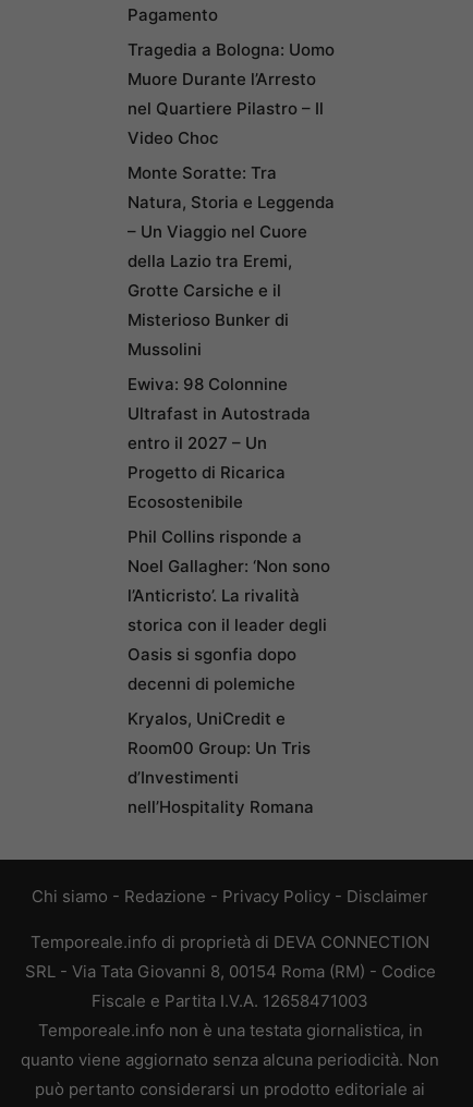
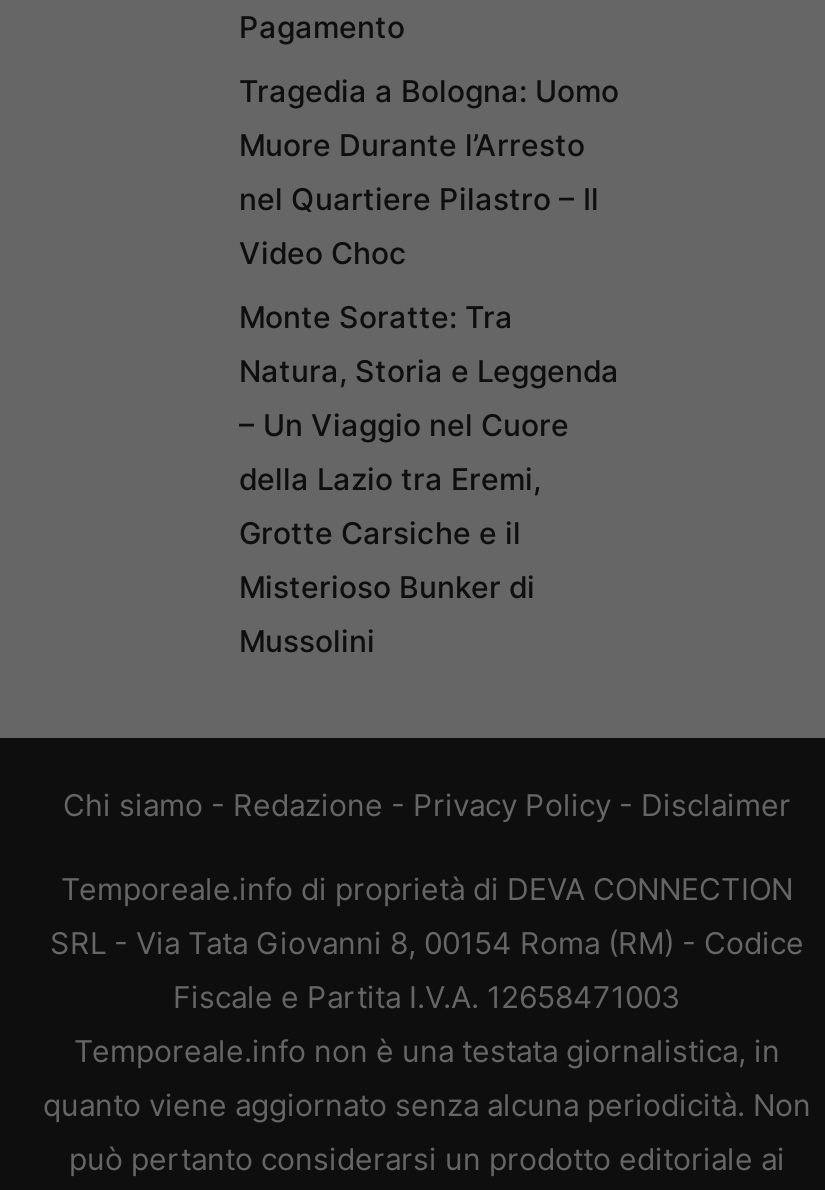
- Ewiva: 98 Colonnine
- Ultrafast in Autostrada
- entro il 2027 – Un
- Progetto di Ricarica
- Ecosostenibile
- Phil Collins risponde a
- Noel Gallagher: ‘Non sono
- l’Anticristo’. La rivalità
- storica con il leader degli
- Oasis si sgonfia dopo
- decenni di polemiche
- Kryalos, UniCredit e
- Room00 Group: Un Tris
- d’Investimenti
- nell’Hospitality Romana
